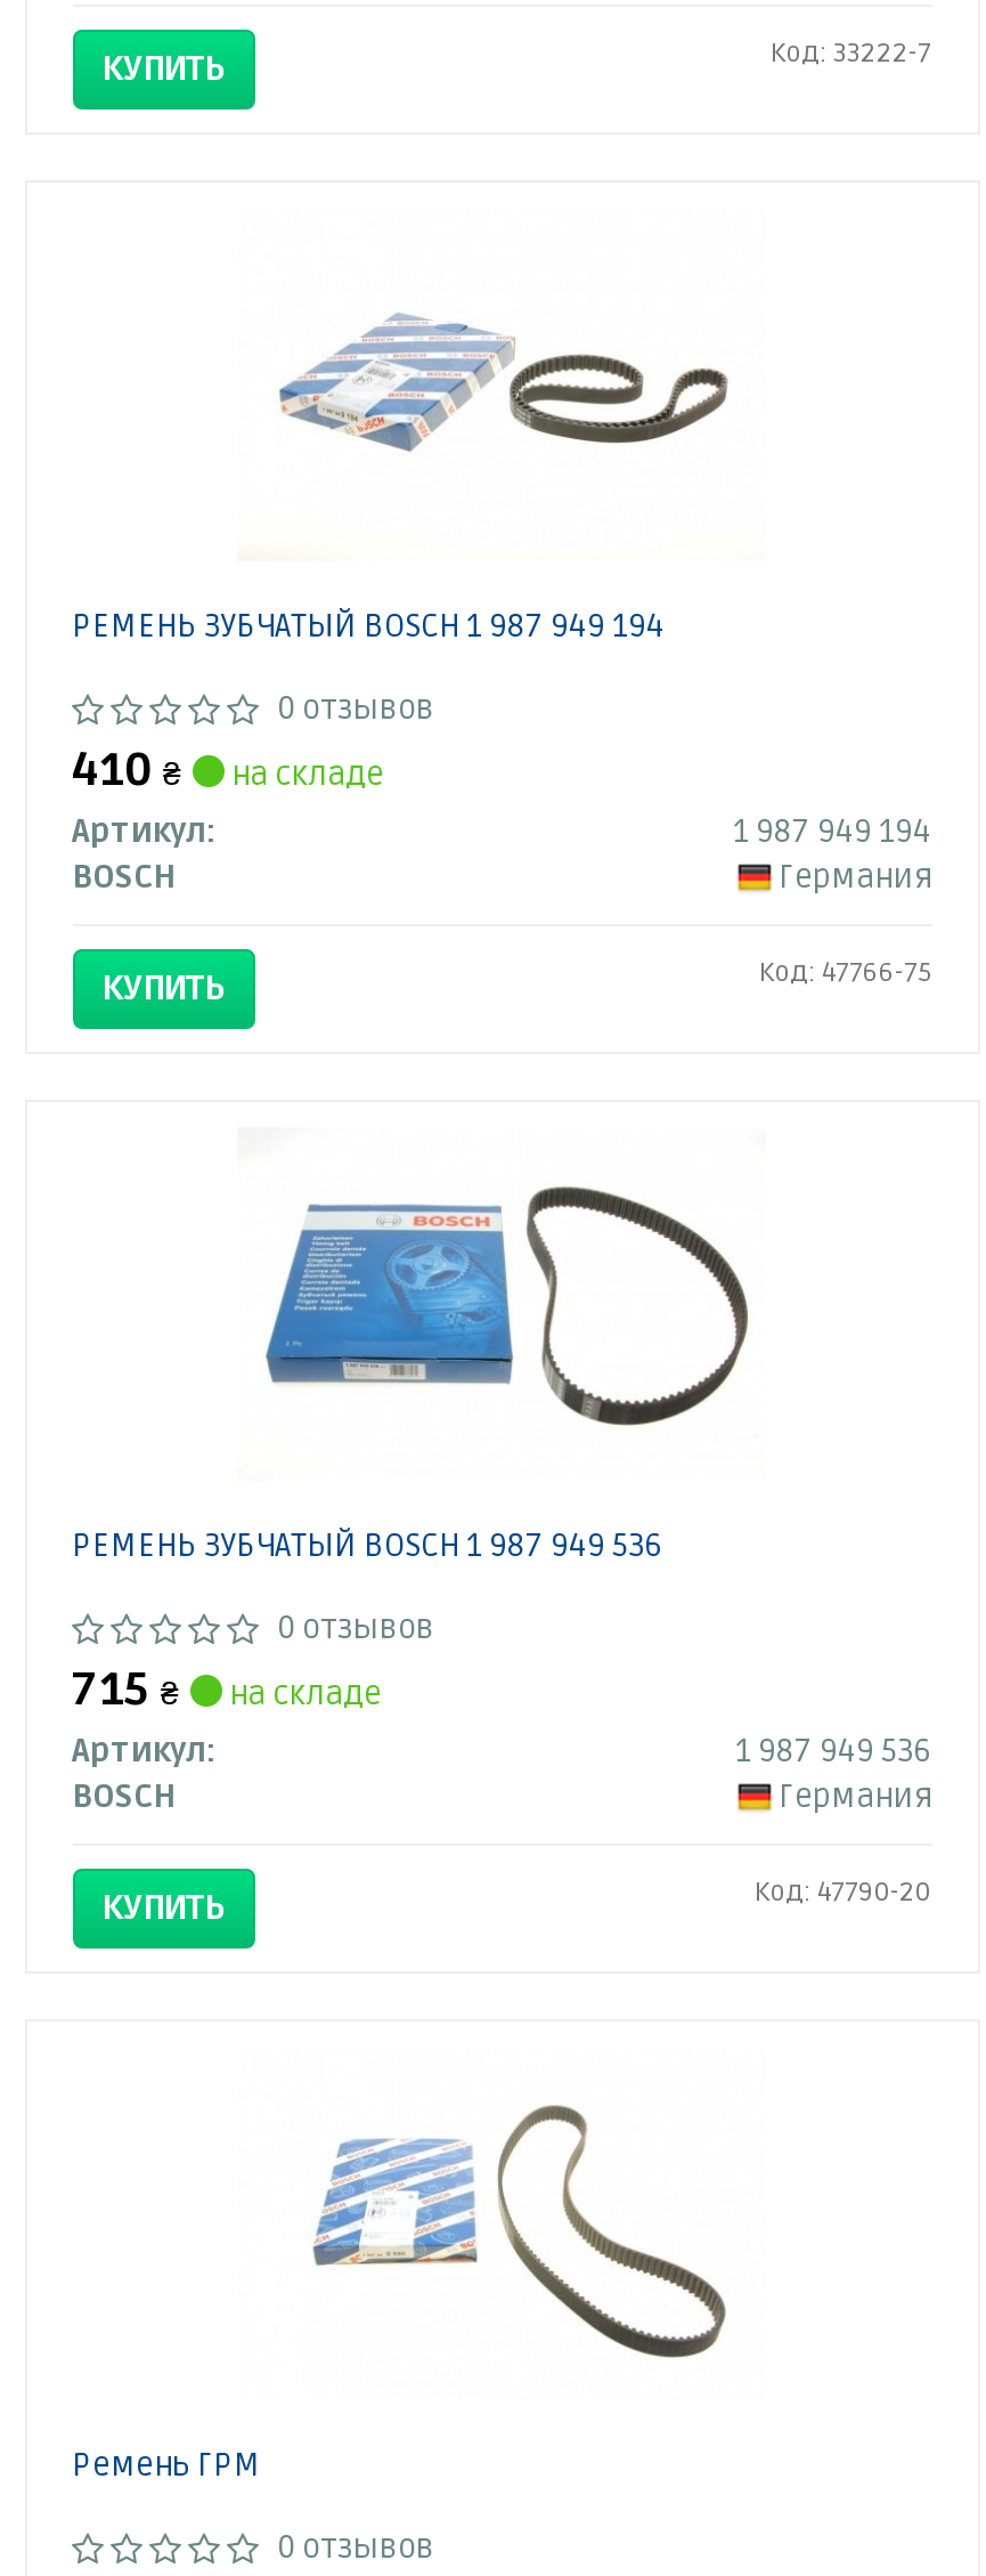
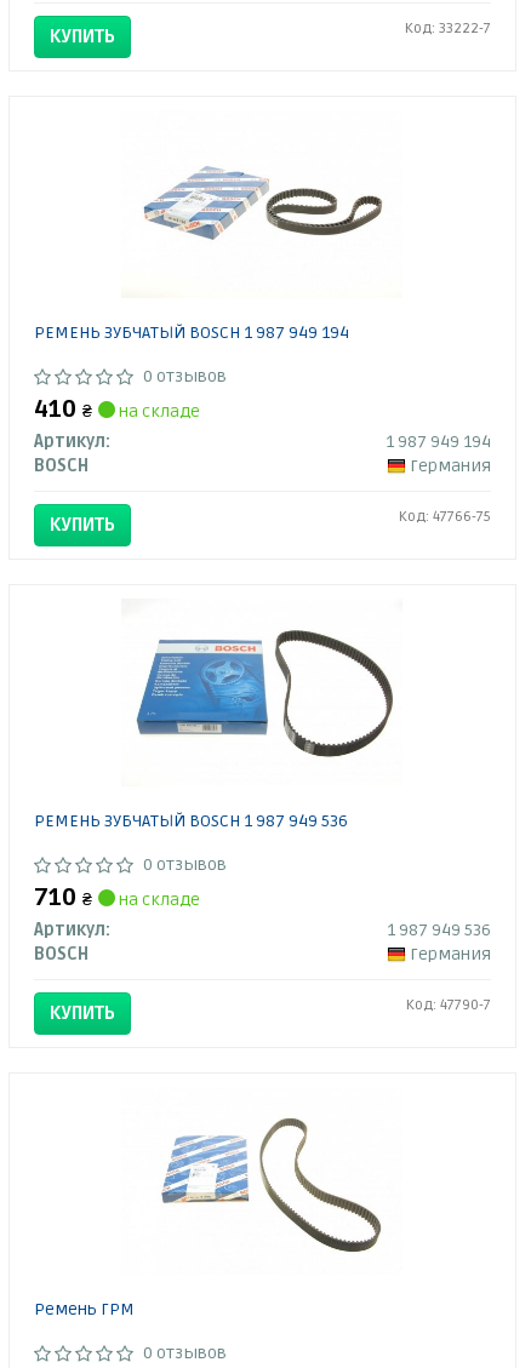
- 715 ₴ на складе
+ 710 ₴ на складе

- Код: 47790-20
+ Код: 47790-7
